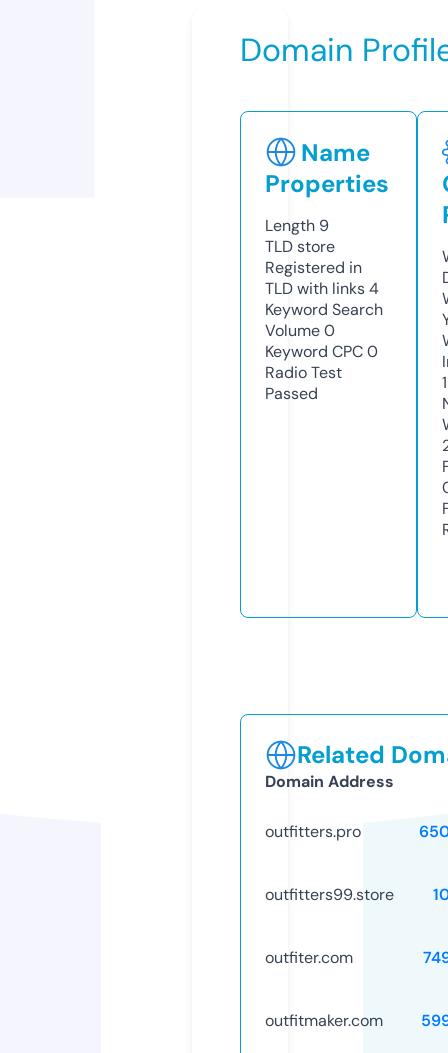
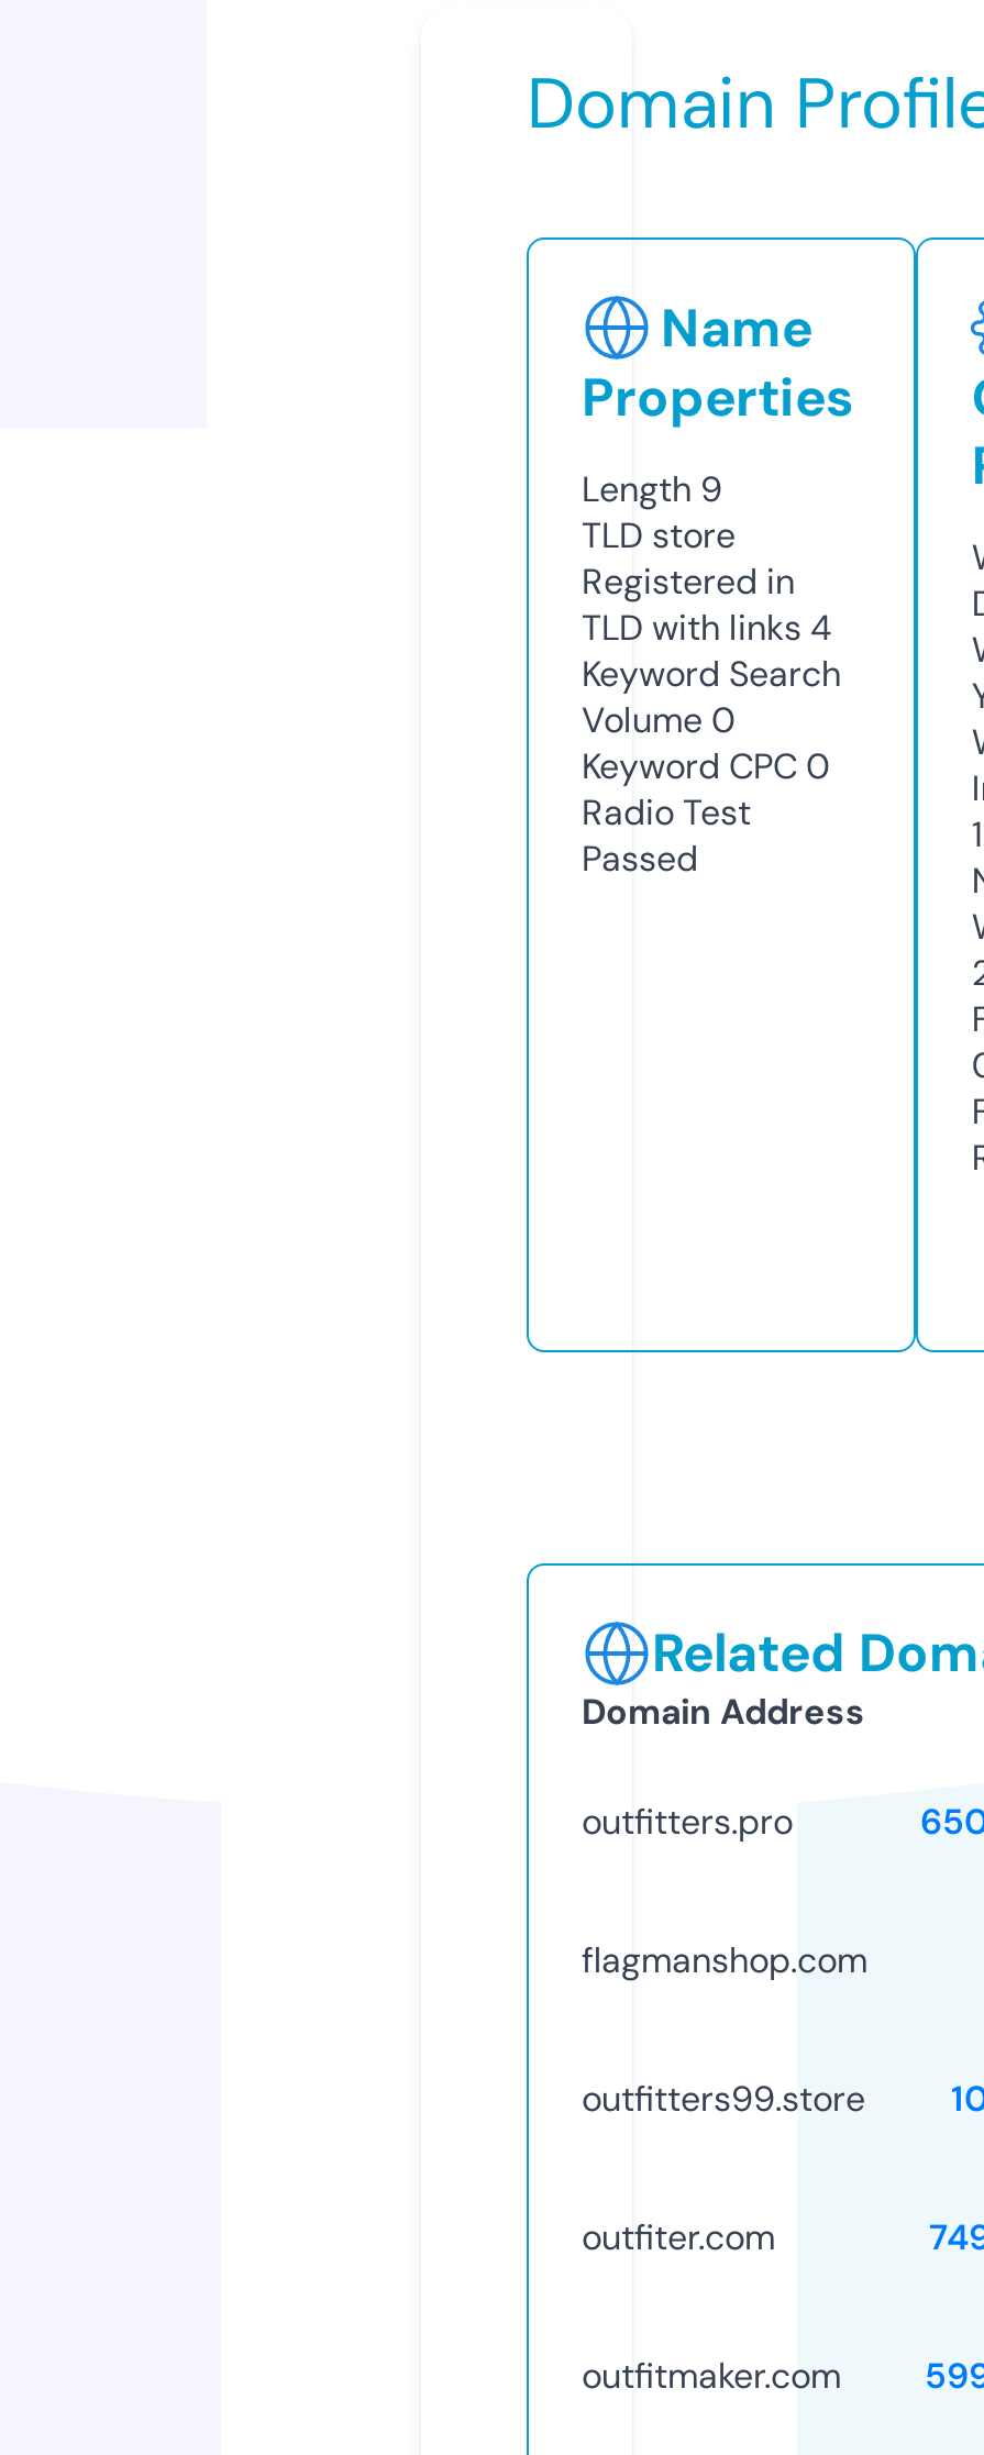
+ flagmanshop.com
